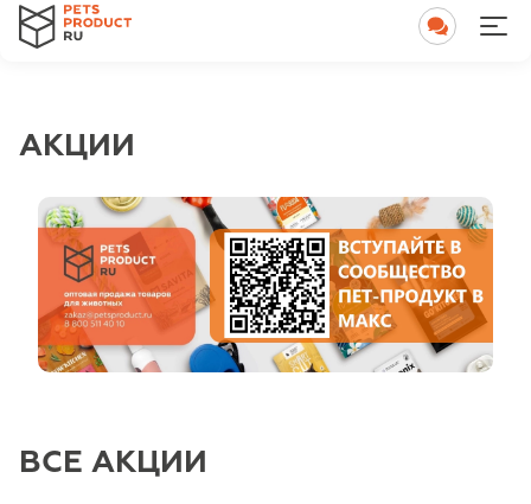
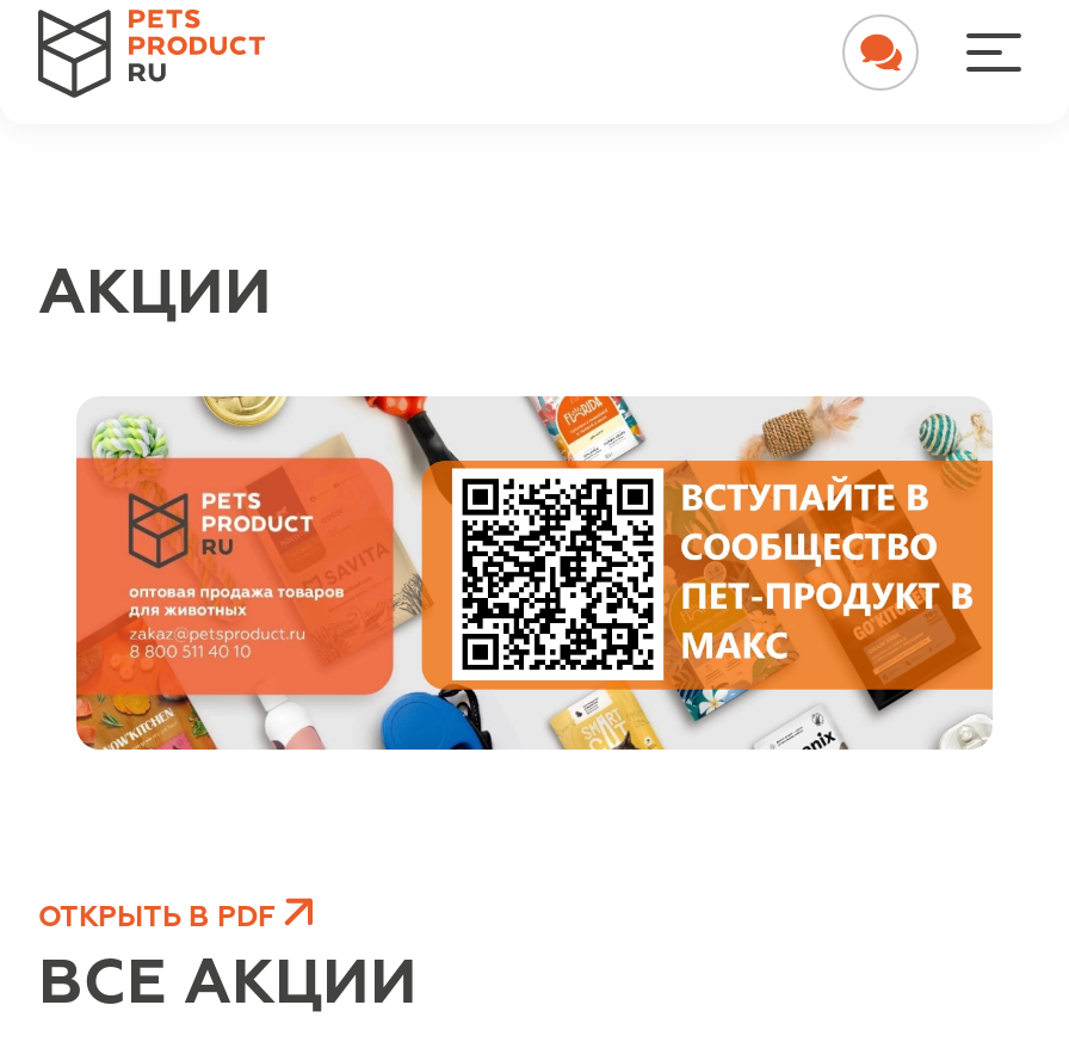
+ ОТКРЫТЬ В PDF
